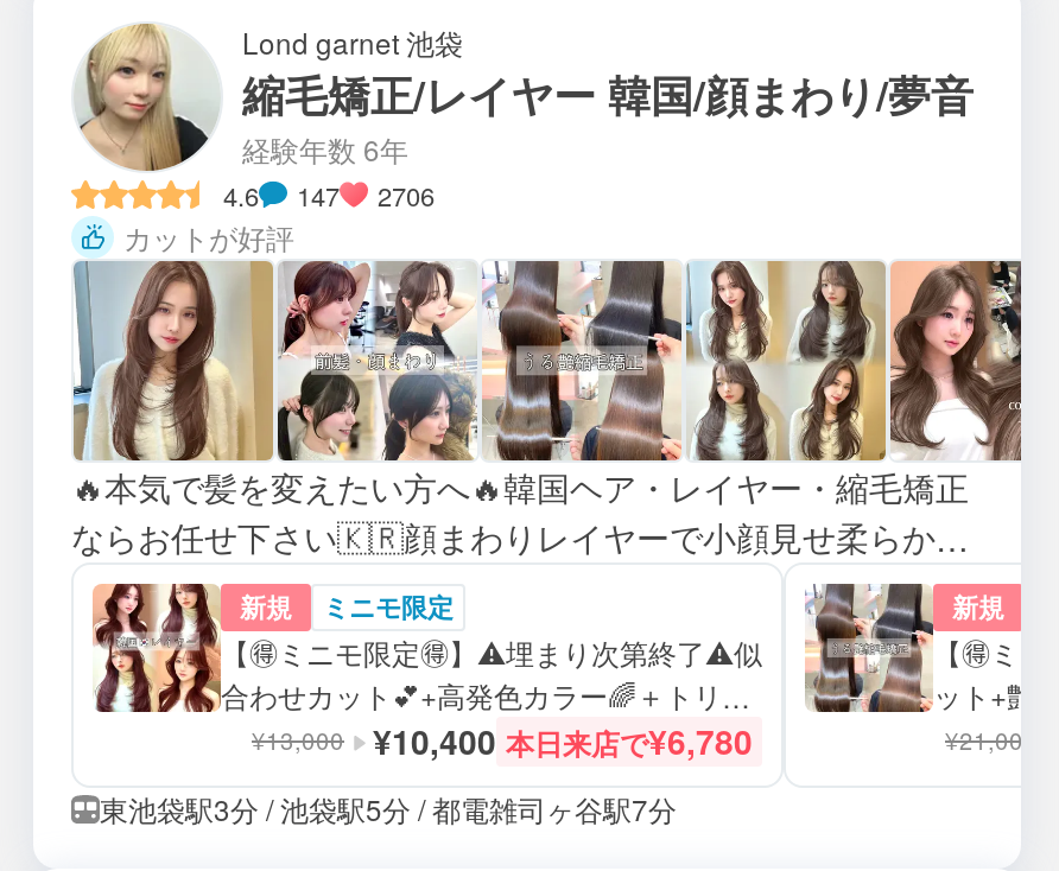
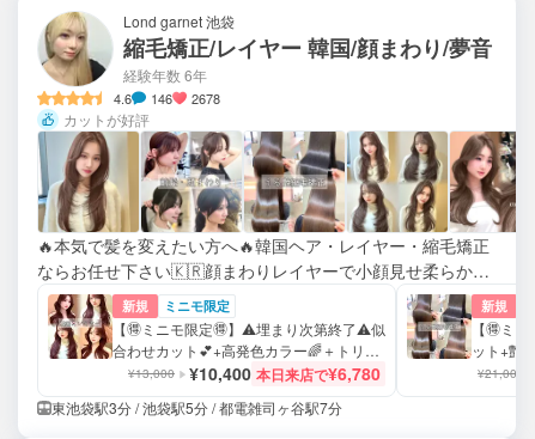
- 147
+ 146

- 2706
+ 2678
